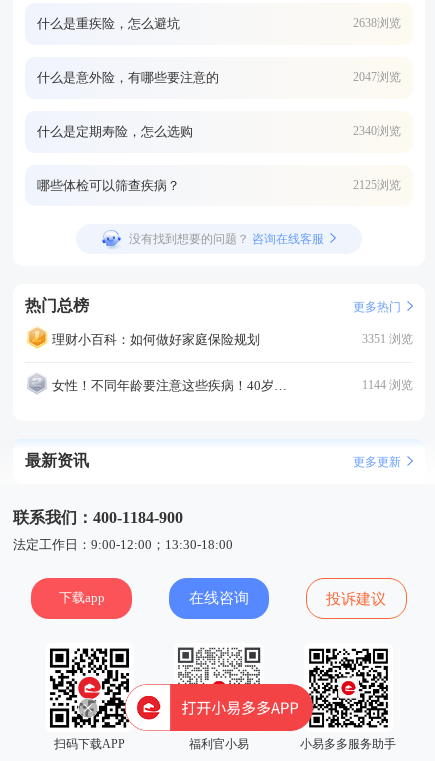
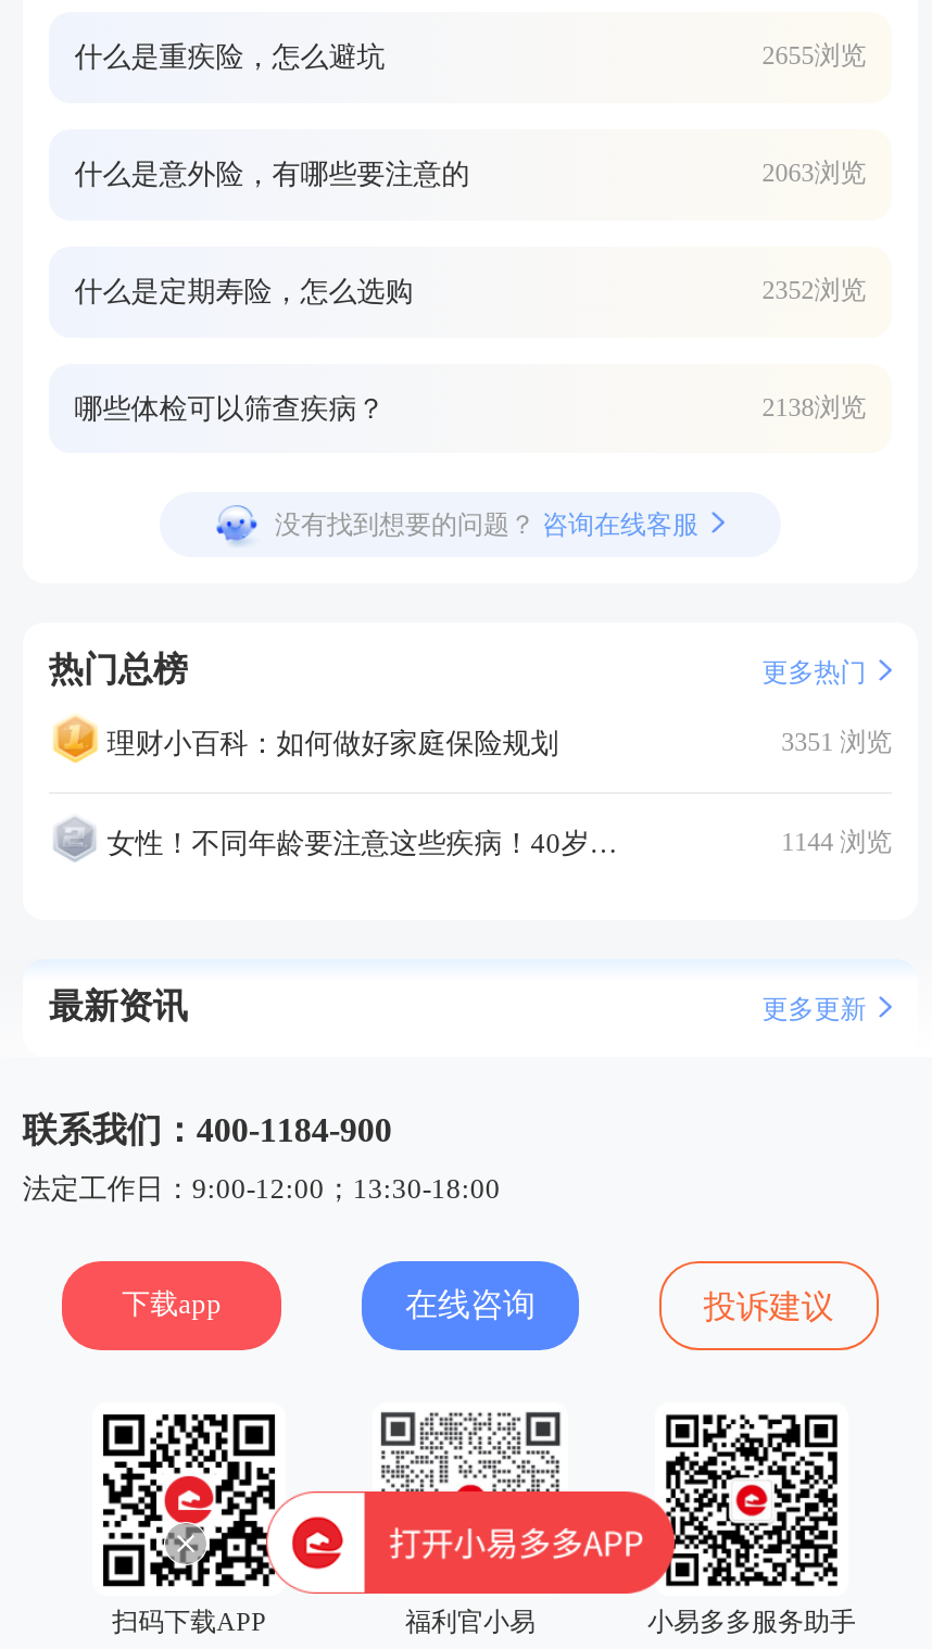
- 2638浏览
+ 2655浏览

- 2047浏览
+ 2063浏览

- 2340浏览
+ 2352浏览

- 2125浏览
+ 2138浏览
